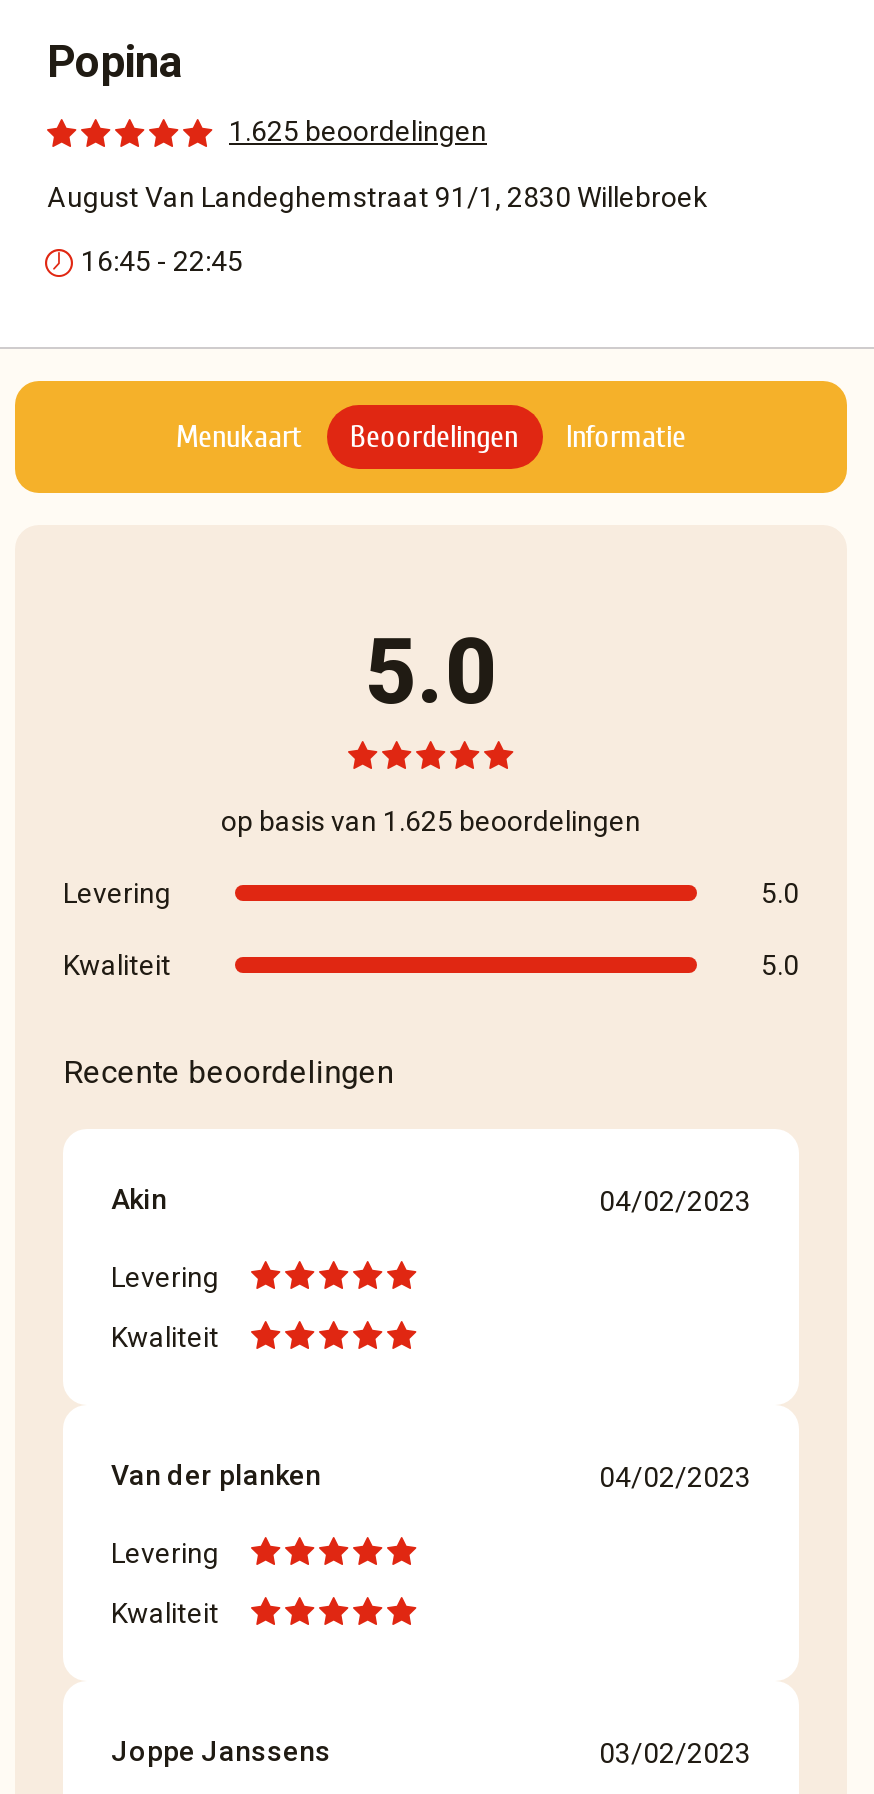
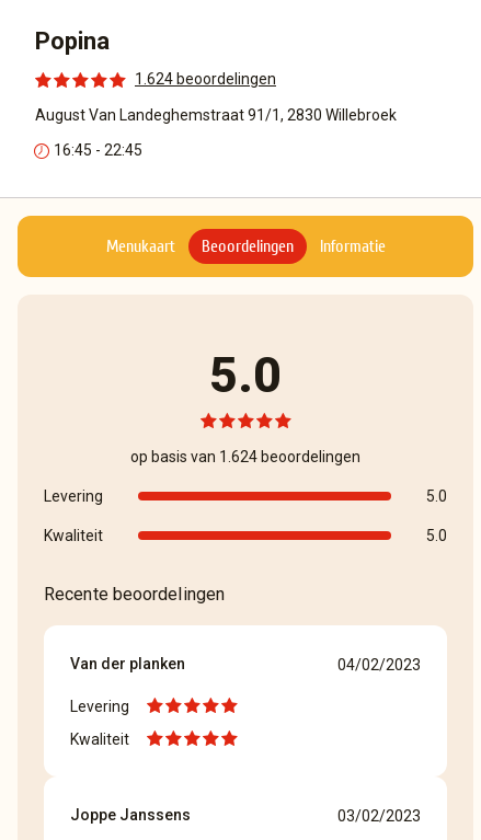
- 1.625 beoordelingen
+ 1.624 beoordelingen

- op basis van 1.625 beoordelingen
+ op basis van 1.624 beoordelingen

- Akin
- 04/02/2023
- Levering
- Kwaliteit
